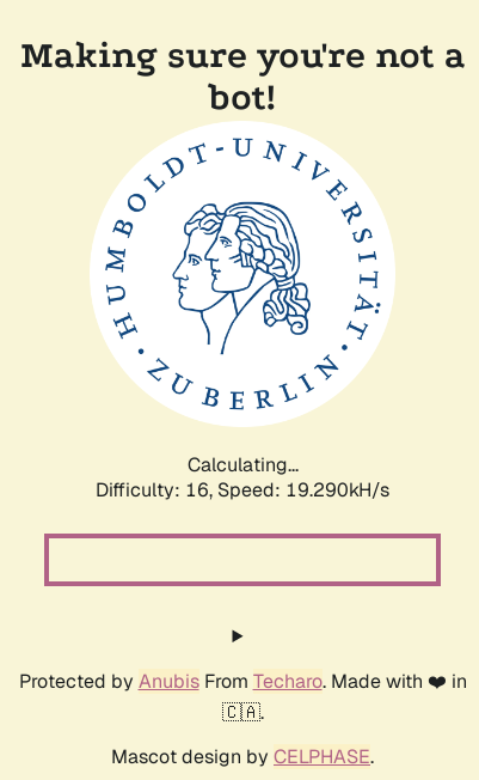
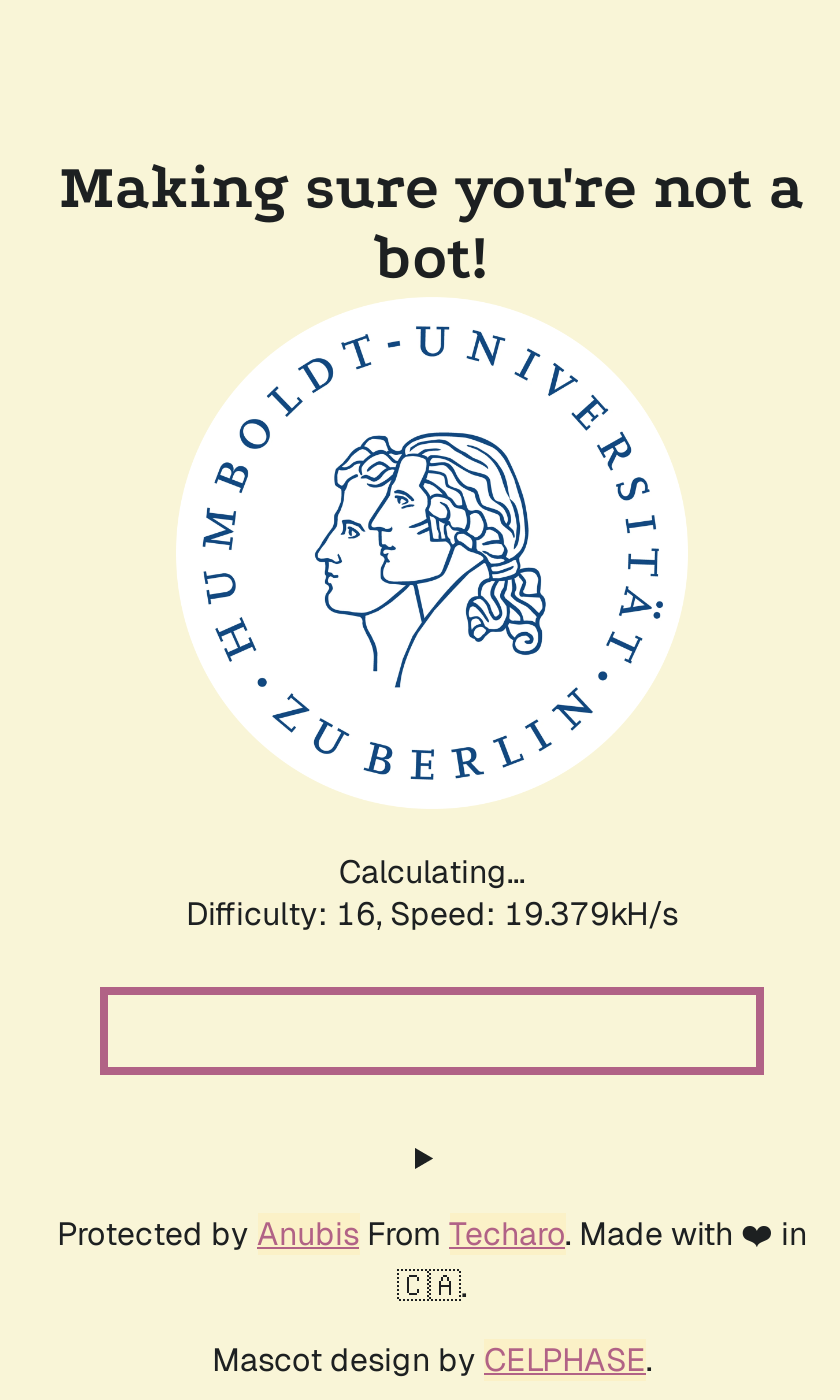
- Difficulty: 16, Speed: 19.290kH/s
+ Difficulty: 16, Speed: 19.379kH/s
